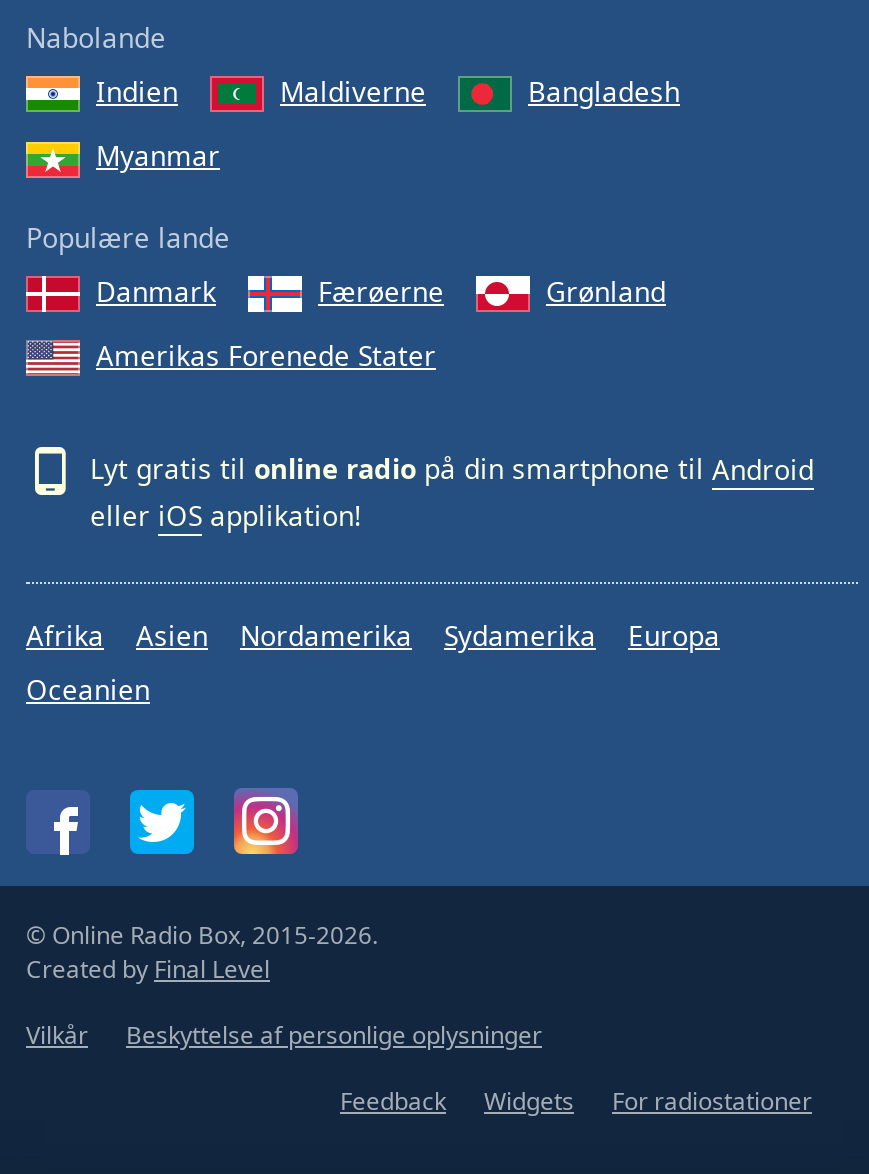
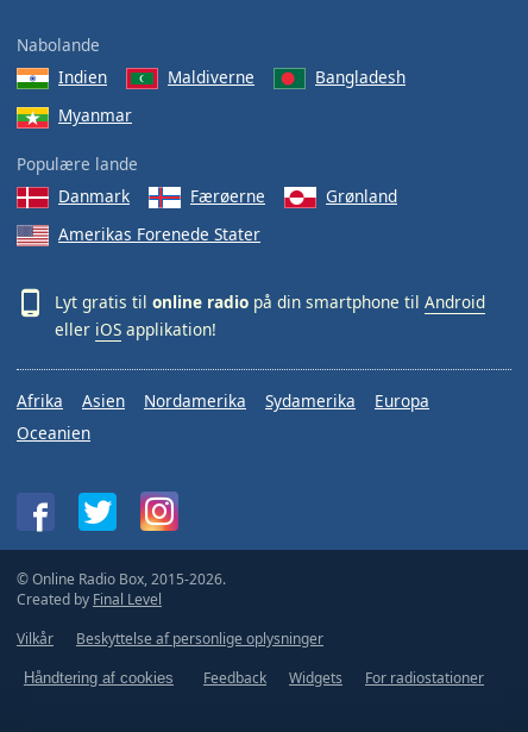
+ Håndtering af cookies
